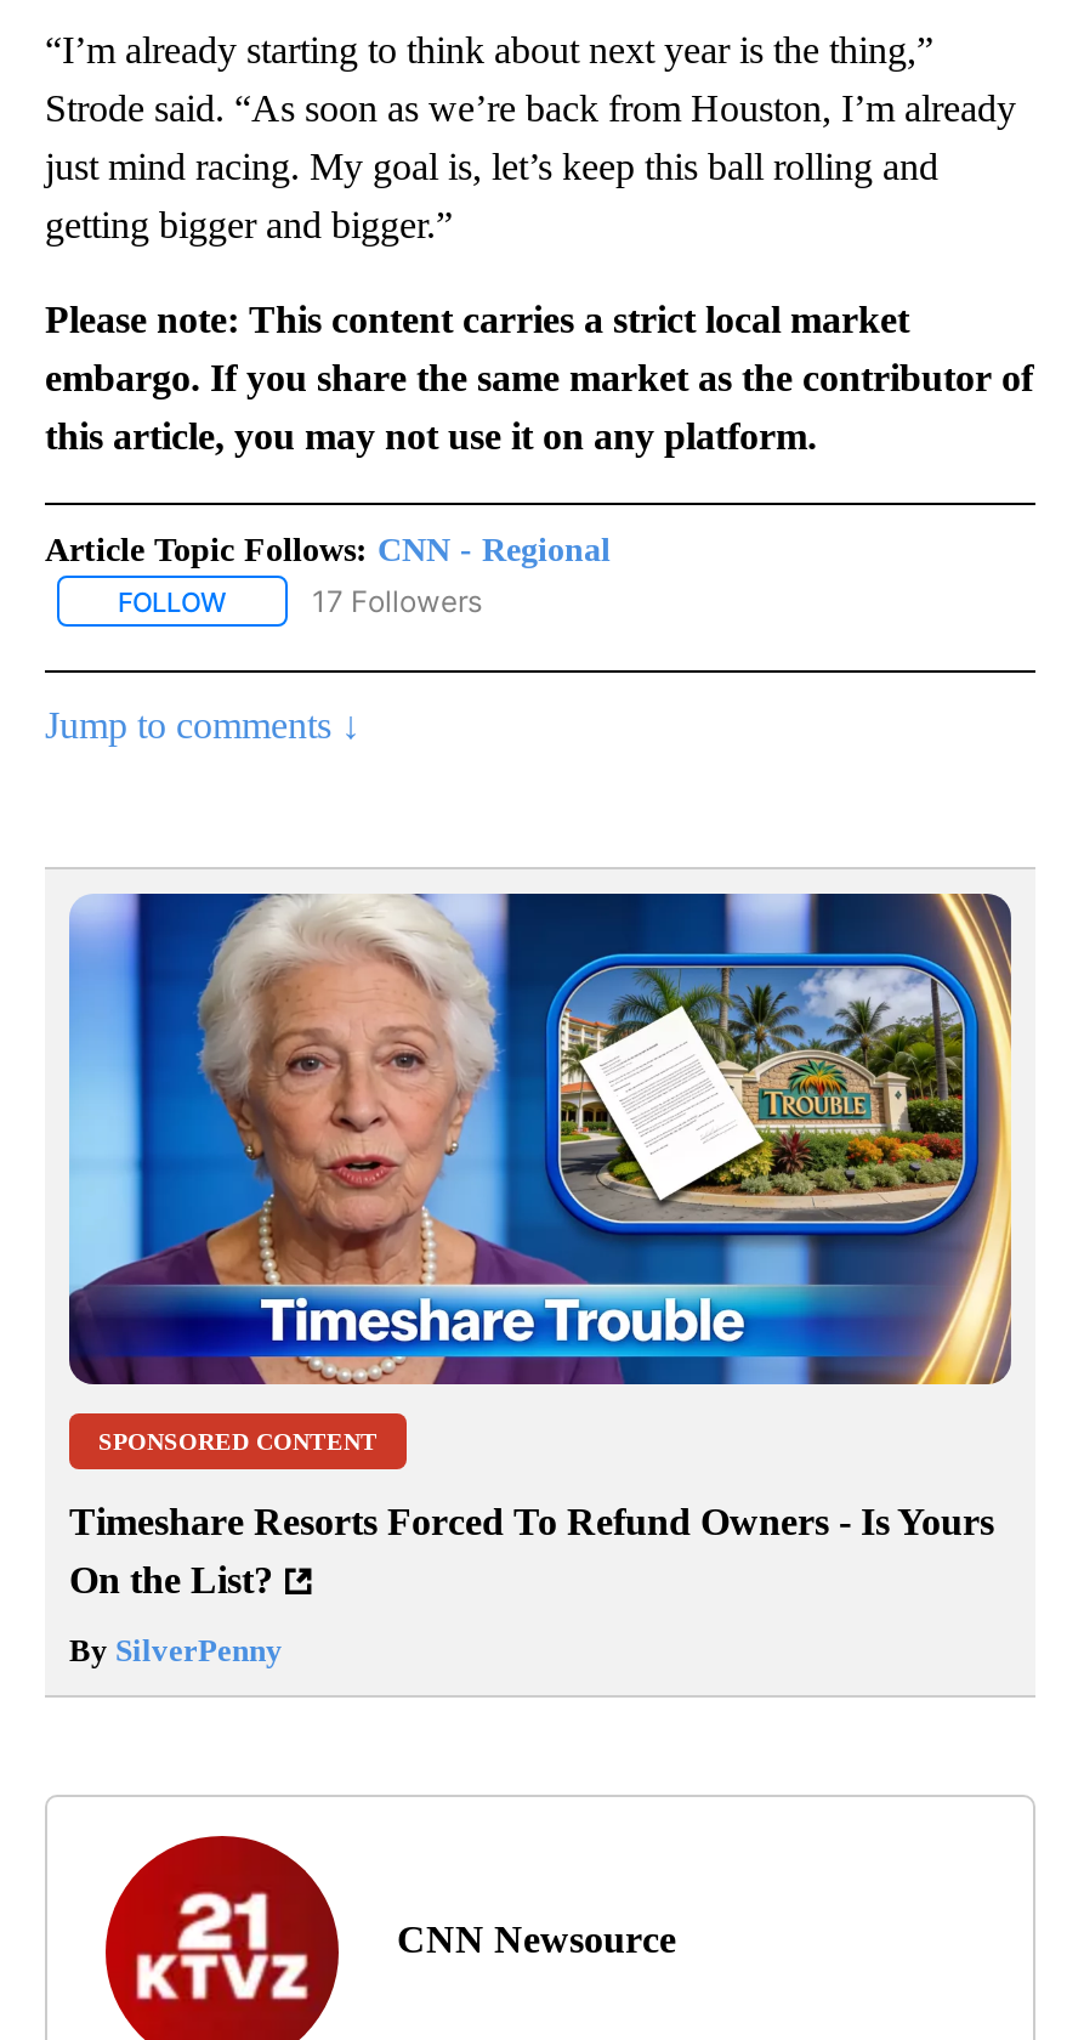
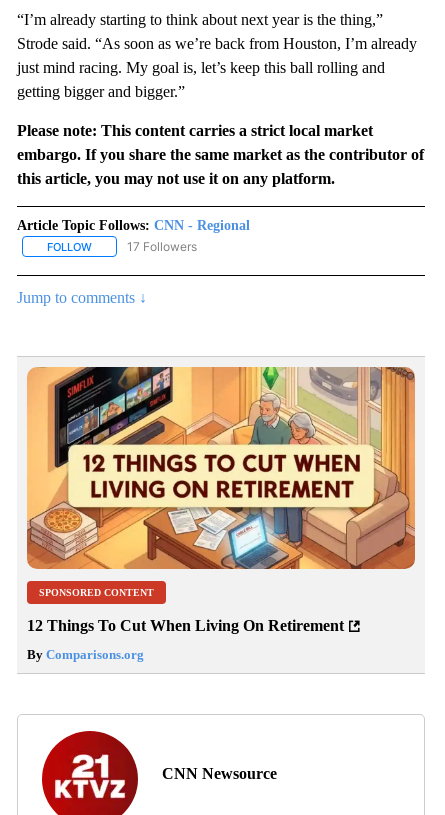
- [image]
+ [image]

- Timeshare Resorts Forced To Refund Owners - Is Yours
- On the List?
+ 12 Things To Cut When Living On Retirement

- By SilverPenny
+ By Comparisons.org
